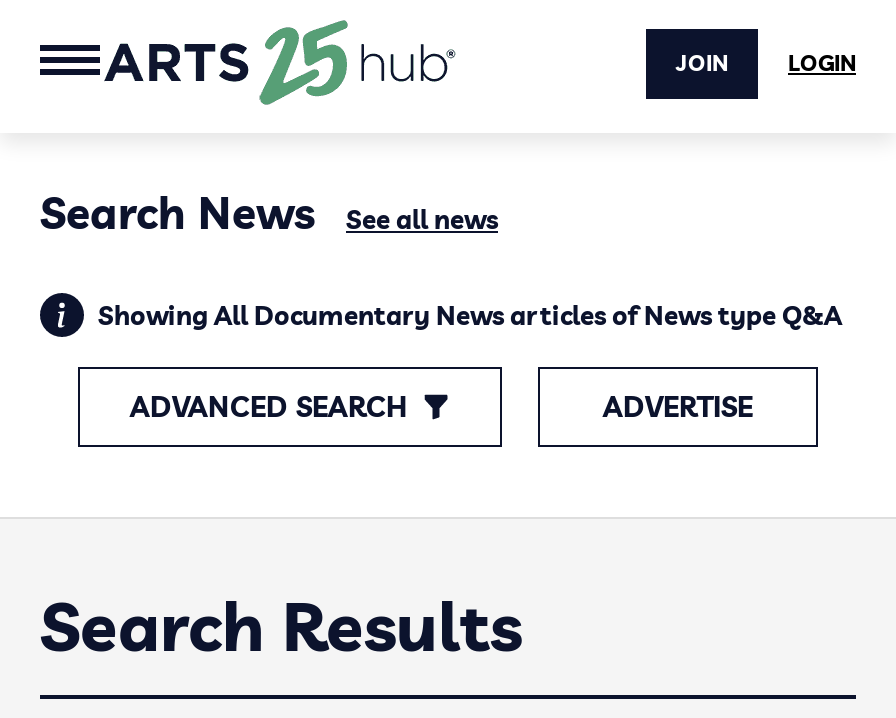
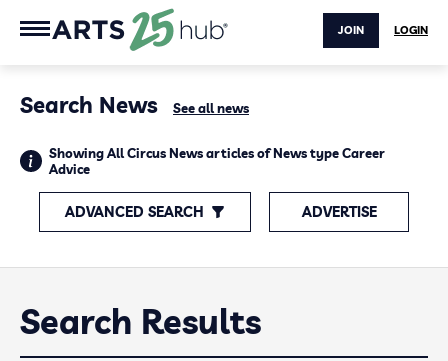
- Showing All Documentary News articles of News type Q&A
+ Showing All Circus News articles of News type Career
+ Advice
